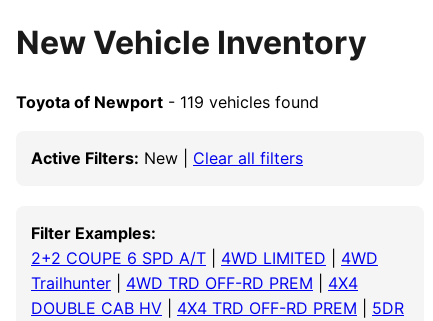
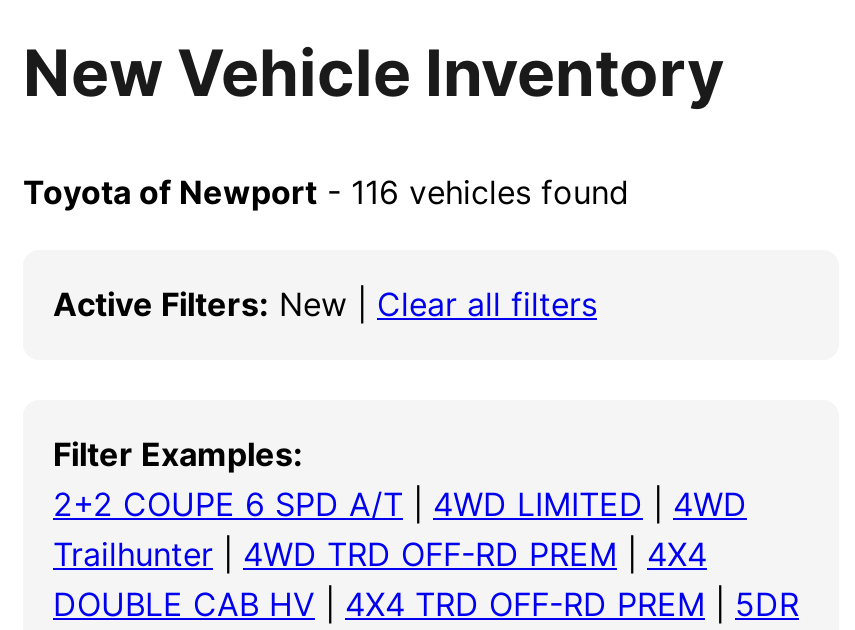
- Toyota of Newport - 119 vehicles found
+ Toyota of Newport - 116 vehicles found
